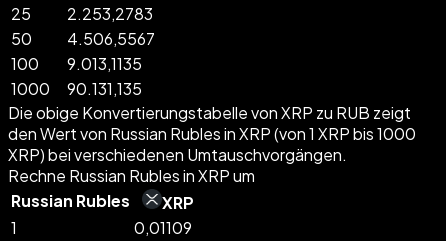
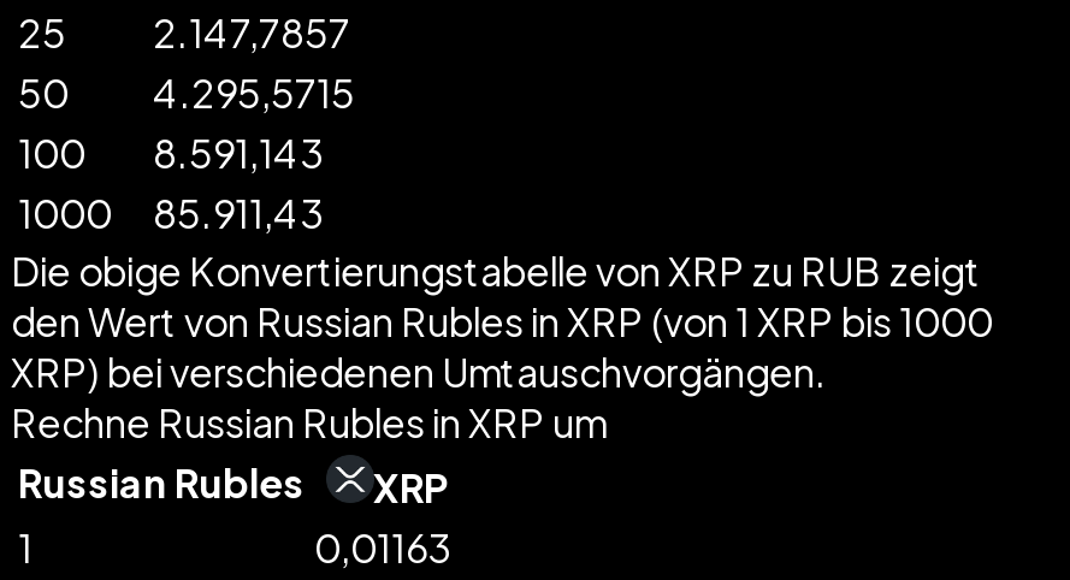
- 25 2.253,2783
+ 25 2.147,7857

- 50 4.506,5567
+ 50 4.295,5715

- 100 9.013,1135
+ 100 8.591,143

- 1000 90.131,135
+ 1000 85.911,43

- 0,01109
+ 0,01163
